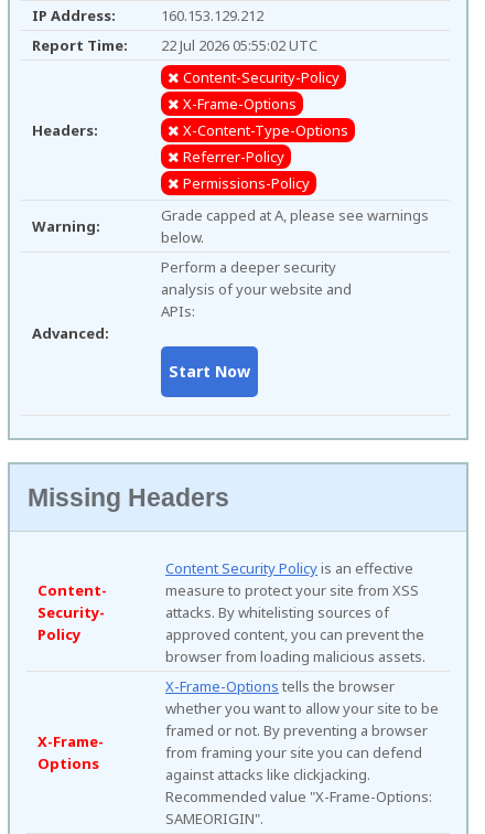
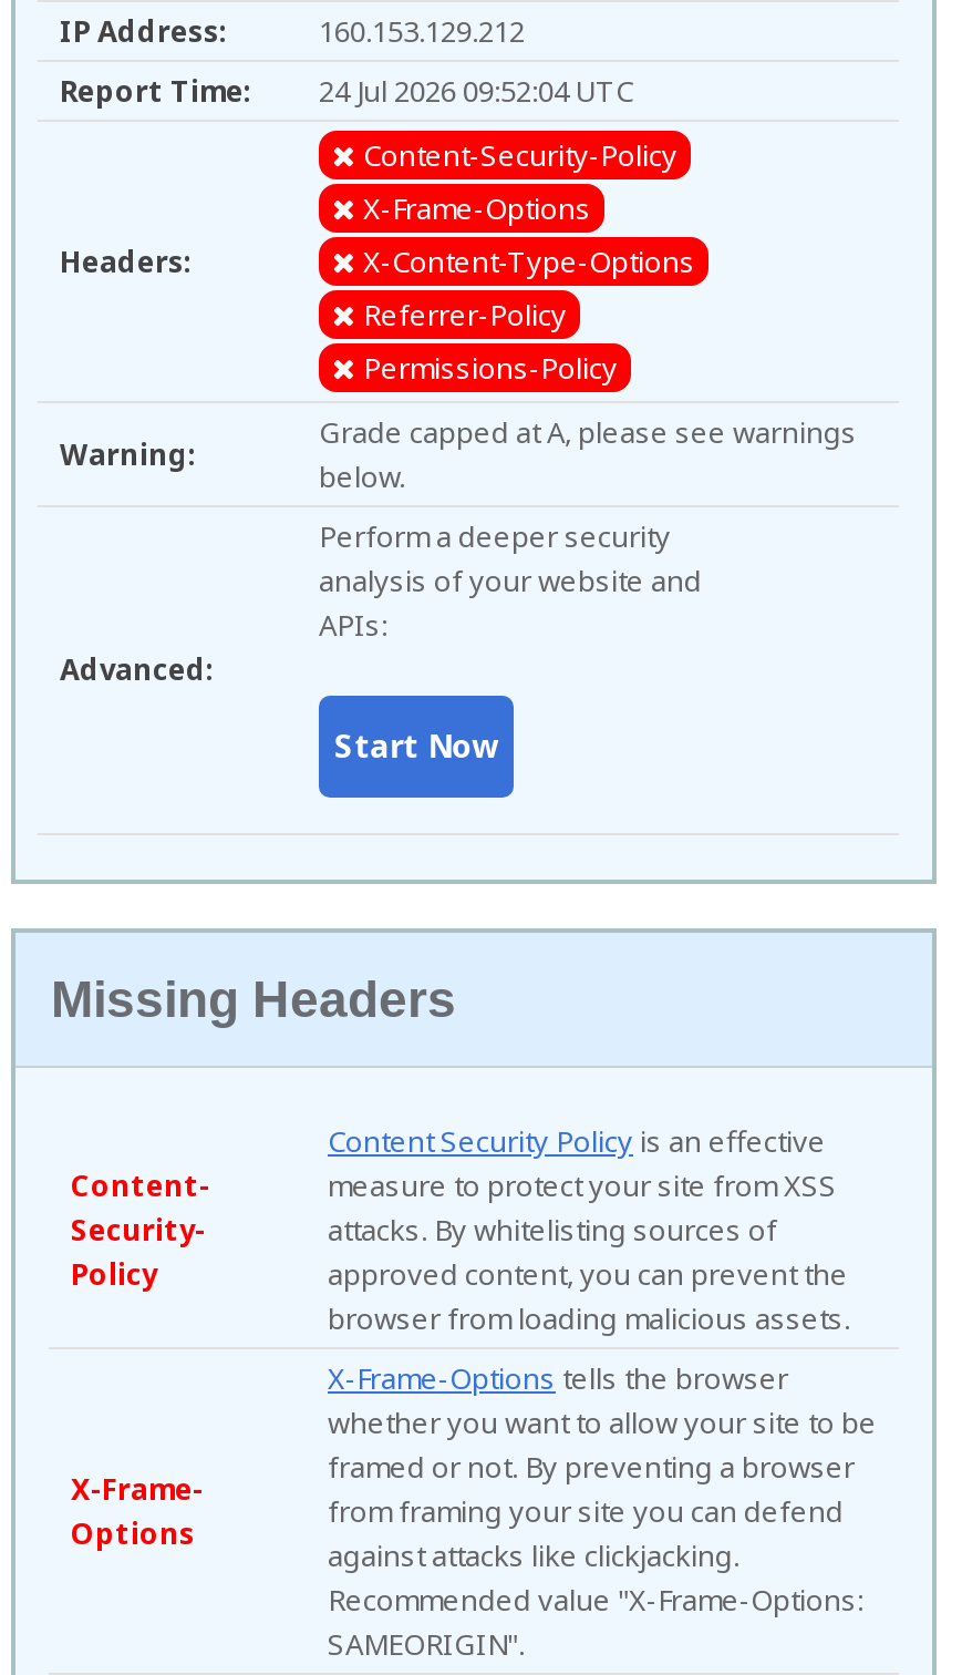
- Report Time: 22 Jul 2026 05:55:02 UTC
+ Report Time: 24 Jul 2026 09:52:04 UTC
